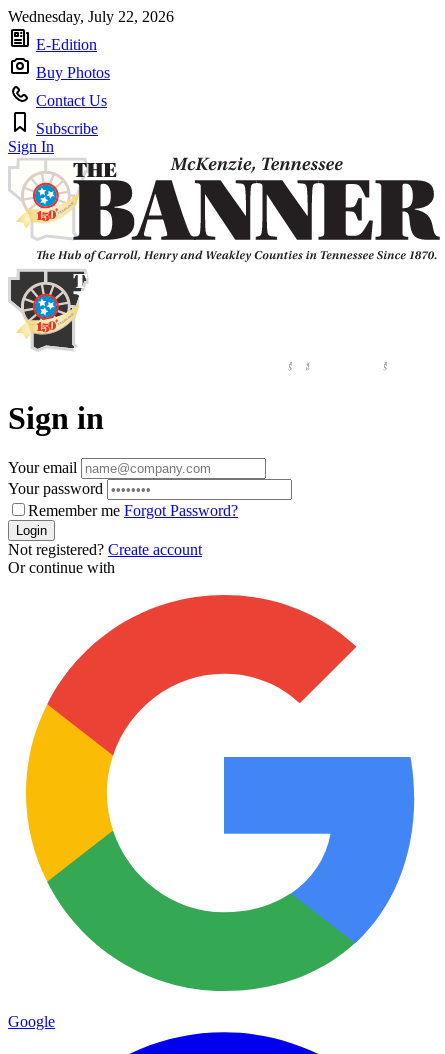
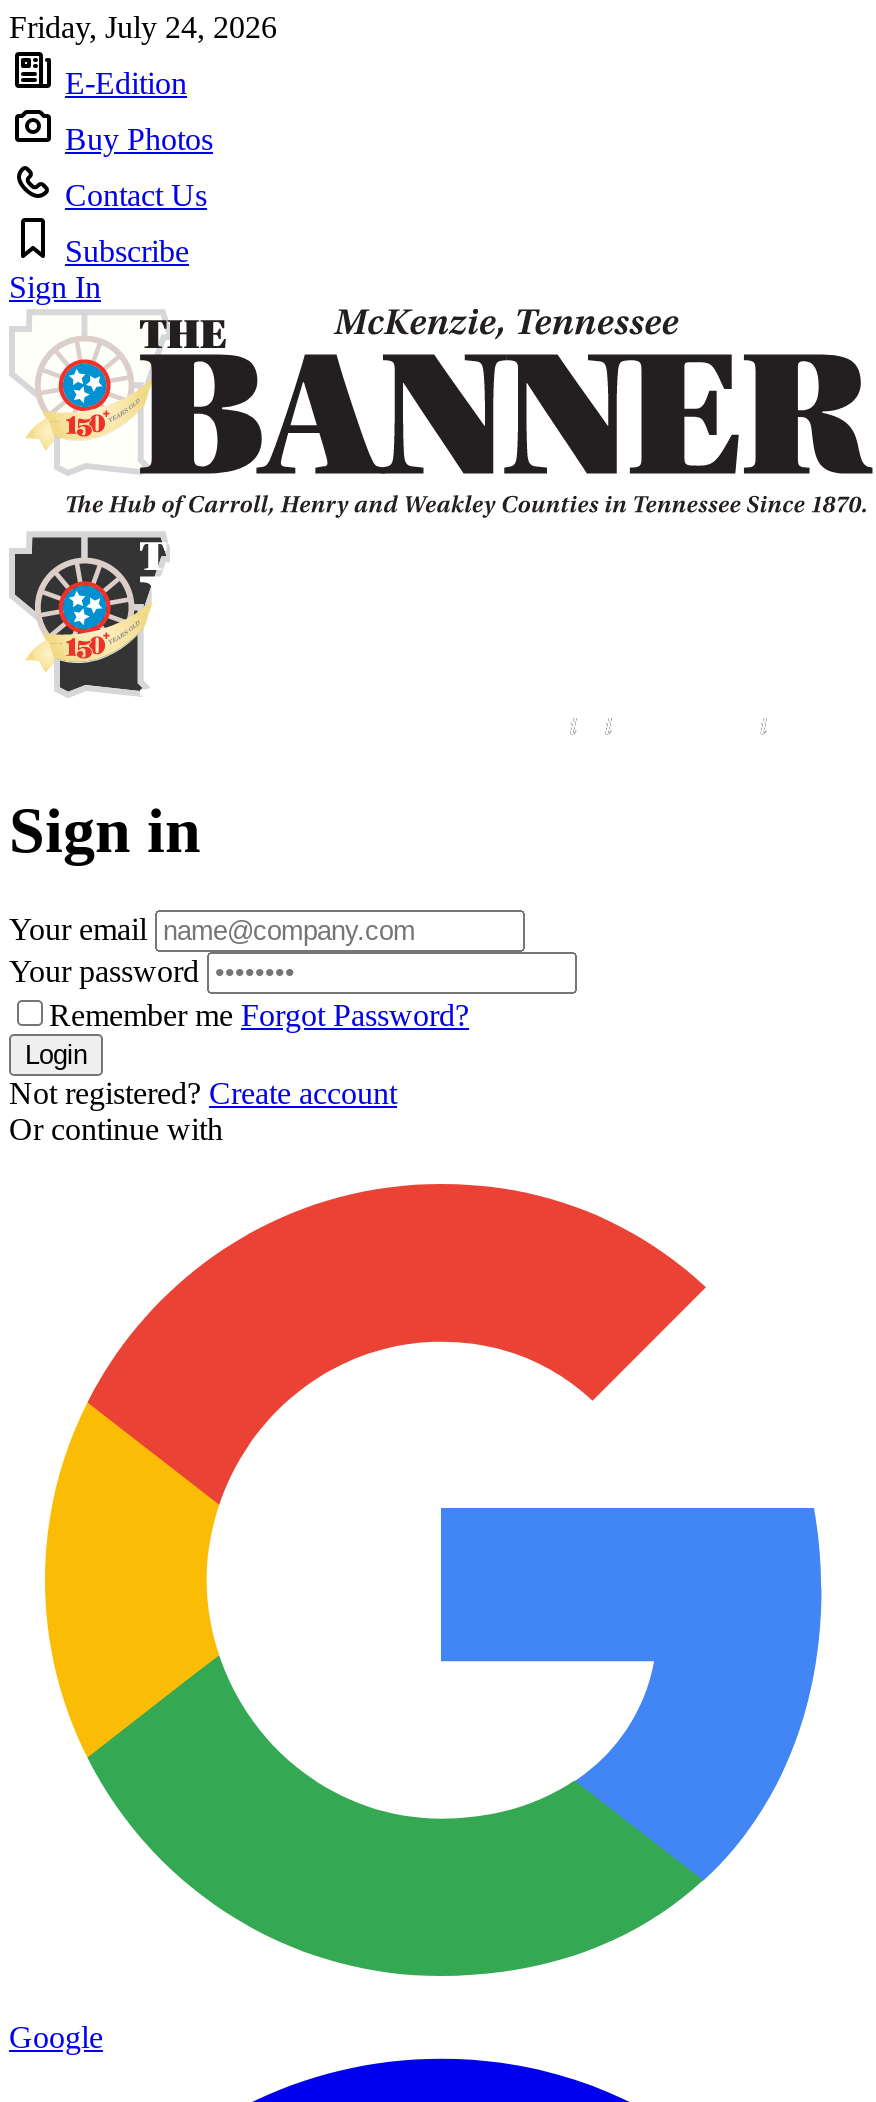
- Wednesday, July 22, 2026
+ Friday, July 24, 2026
